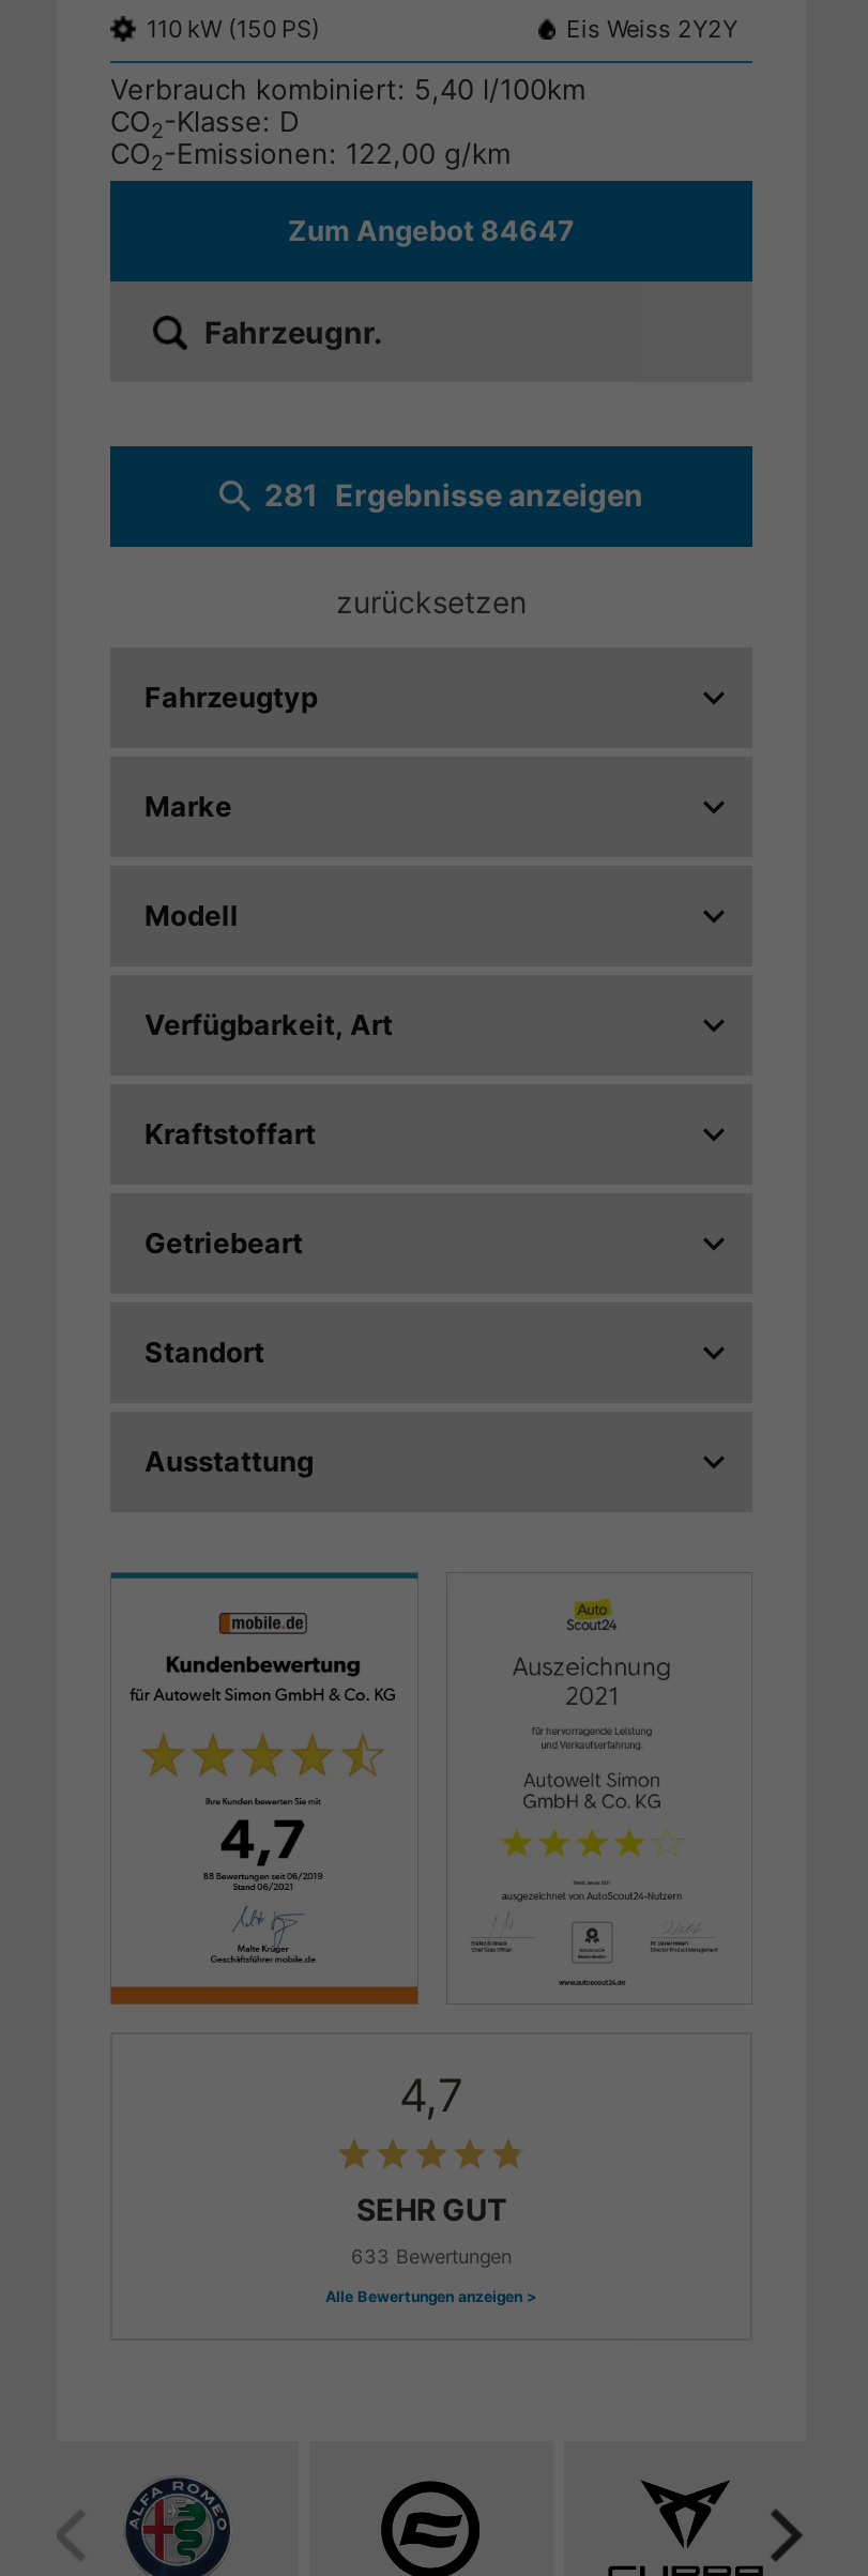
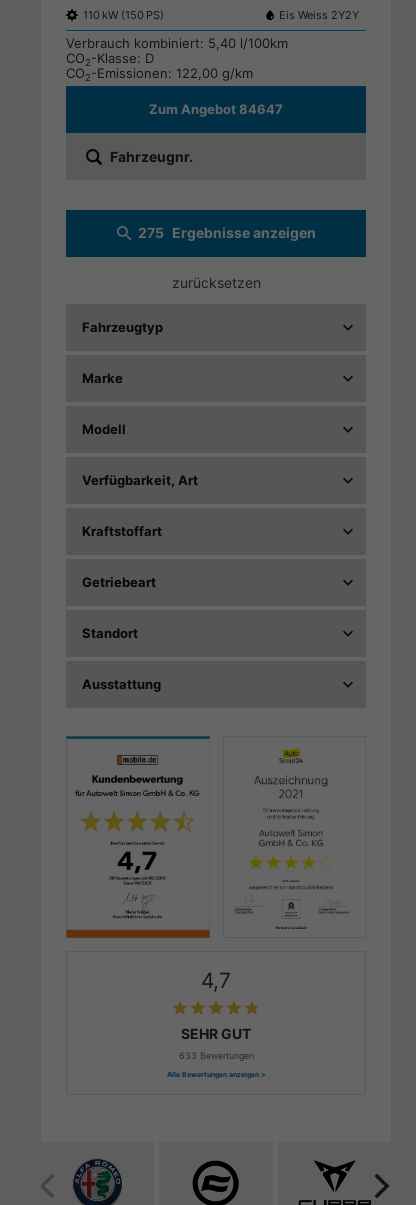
- 281 Ergebnisse anzeigen
+ 275 Ergebnisse anzeigen
